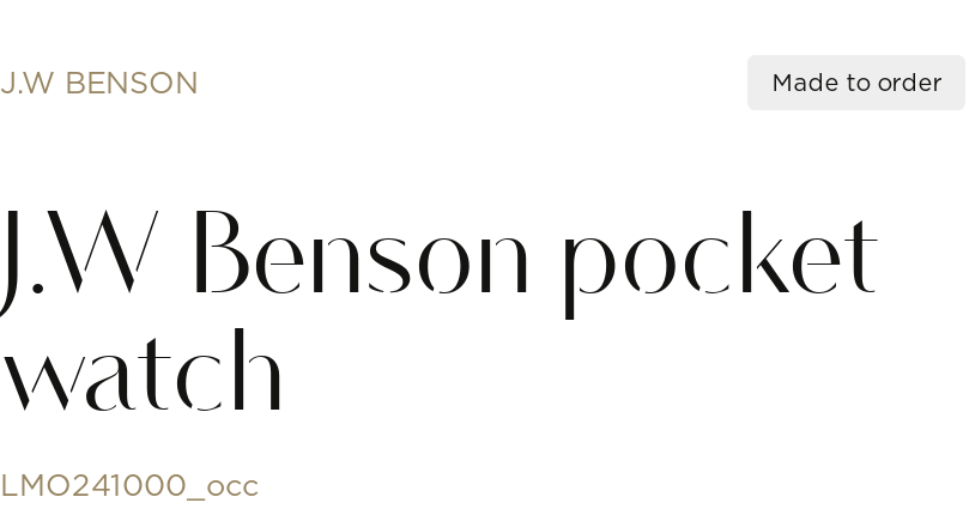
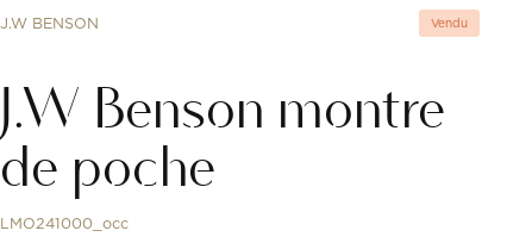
- Made to order
+ Vendu

- J.W Benson pocket
- watch
+ J.W Benson montre
+ de poche
